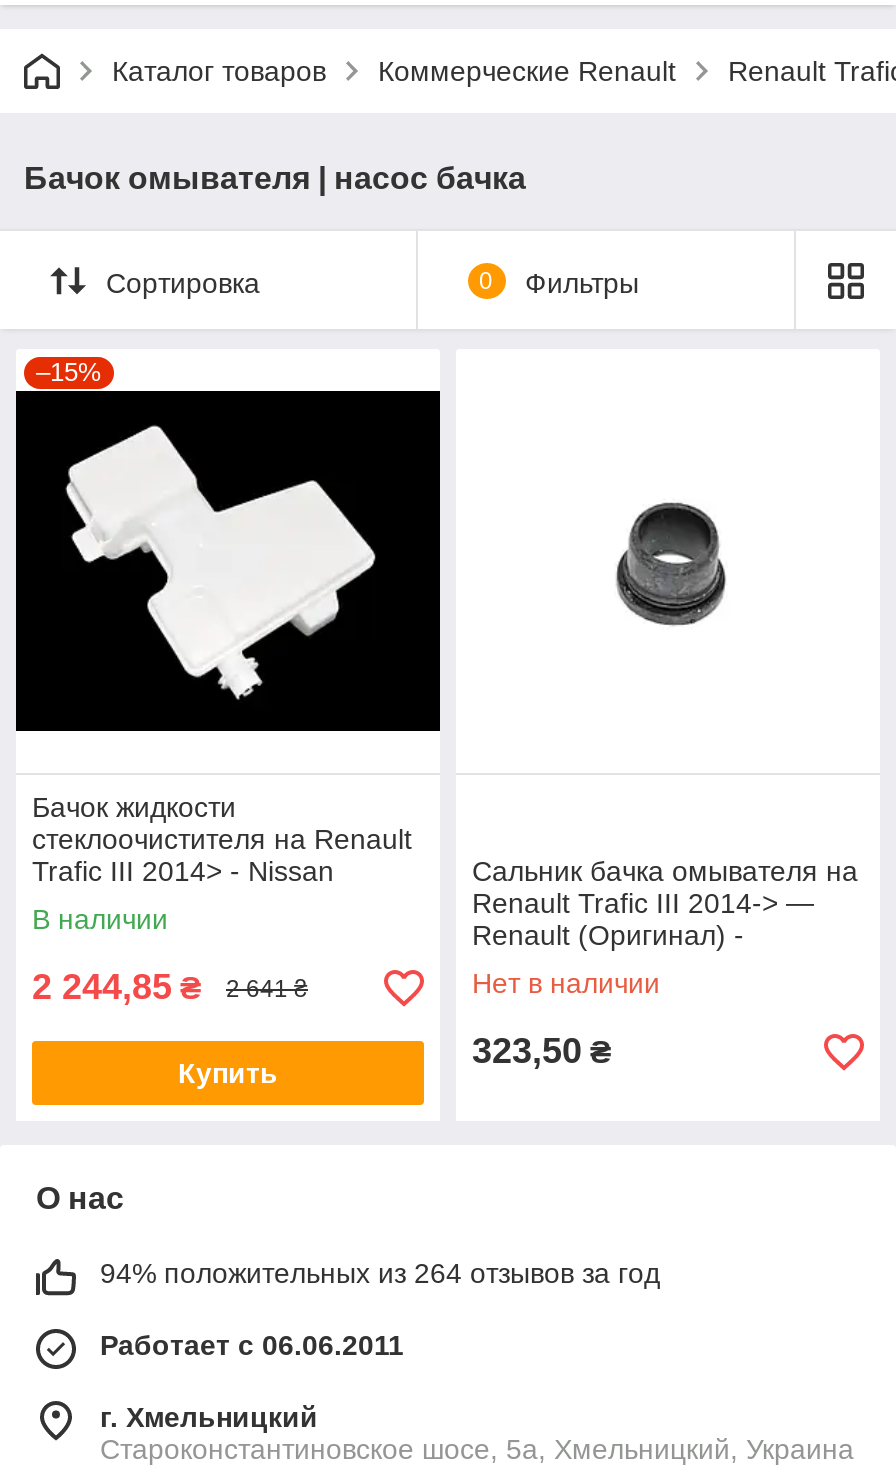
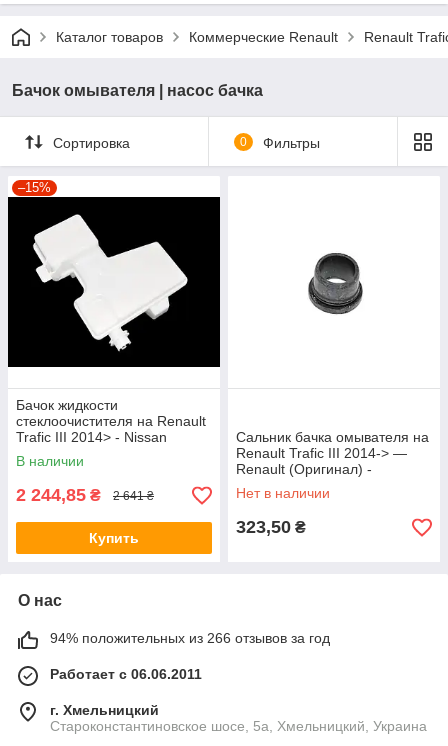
- 94% положительных из 264 отзывов за год
+ 94% положительных из 266 отзывов за год
